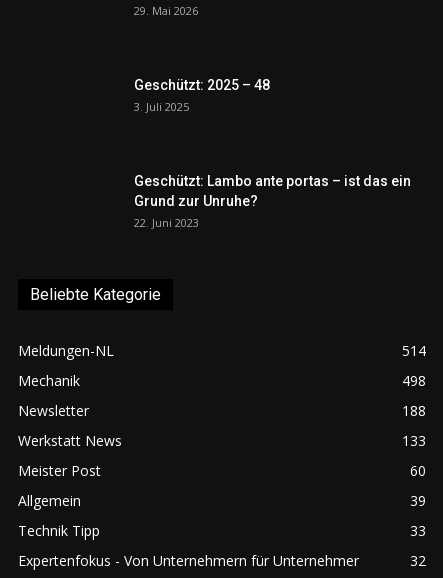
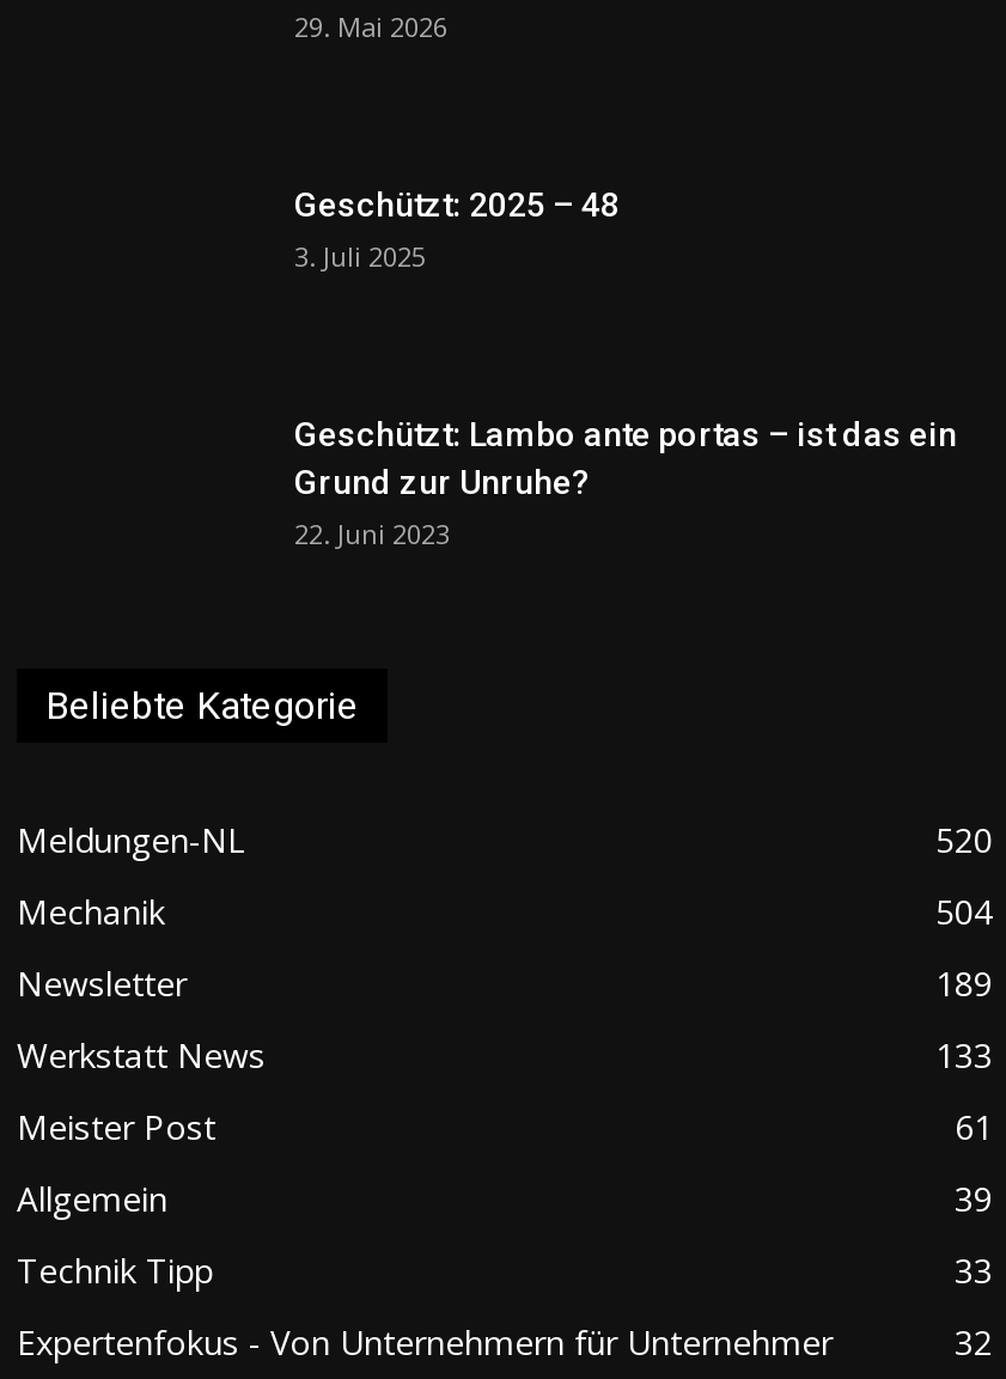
- 514
+ 520

- 498
+ 504

- 188
+ 189

- 60
+ 61
